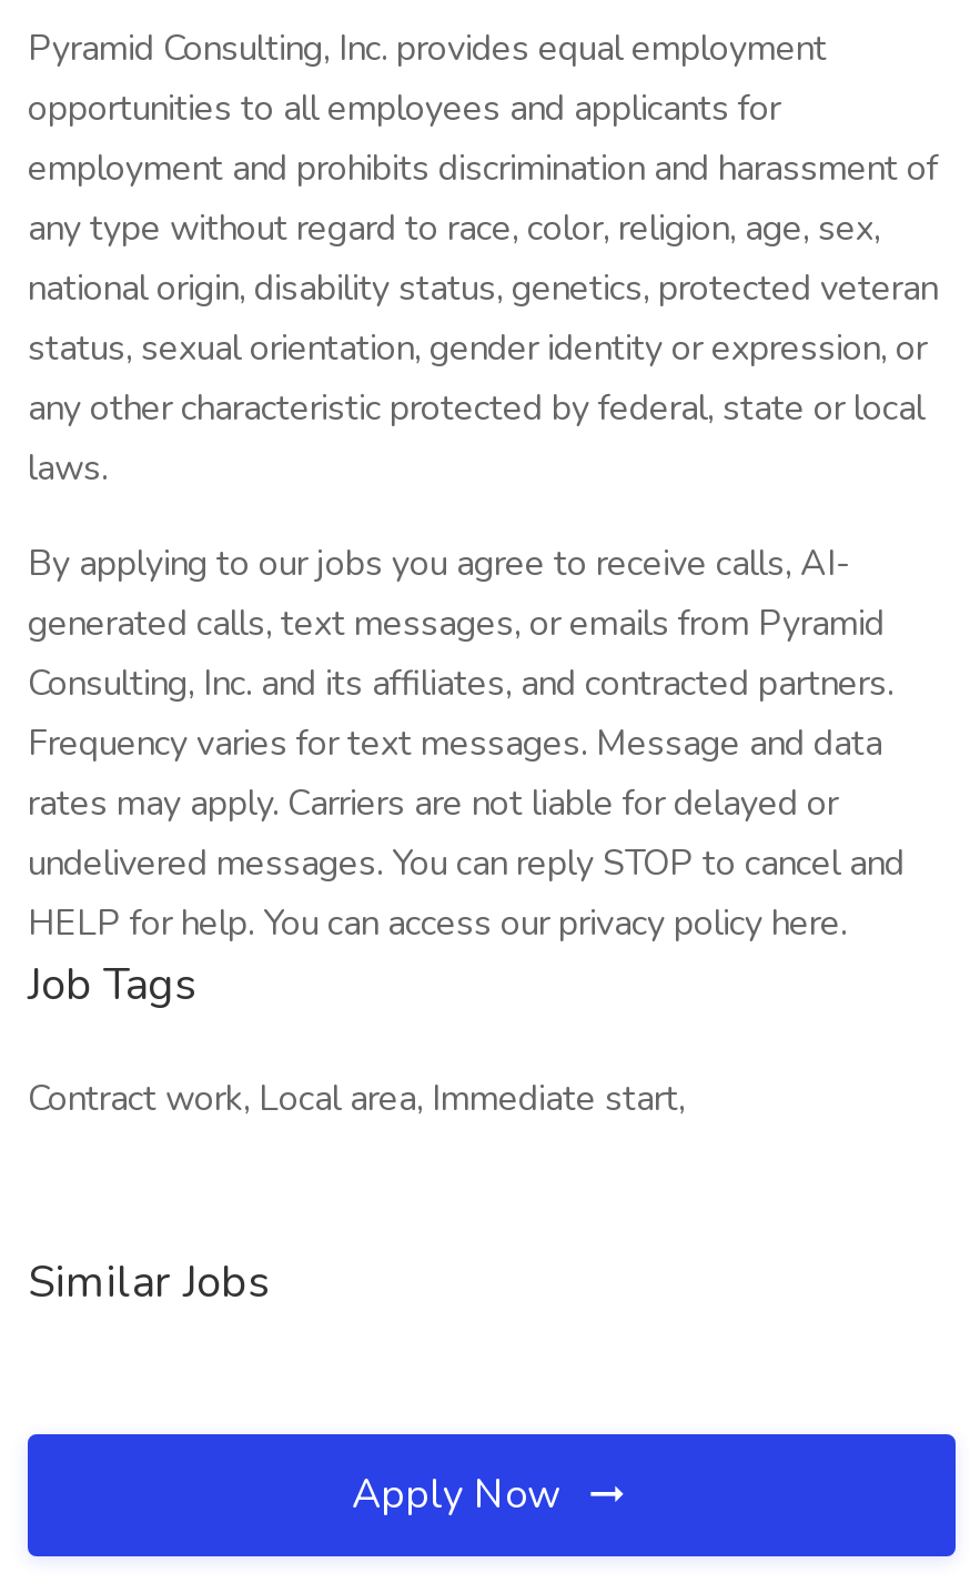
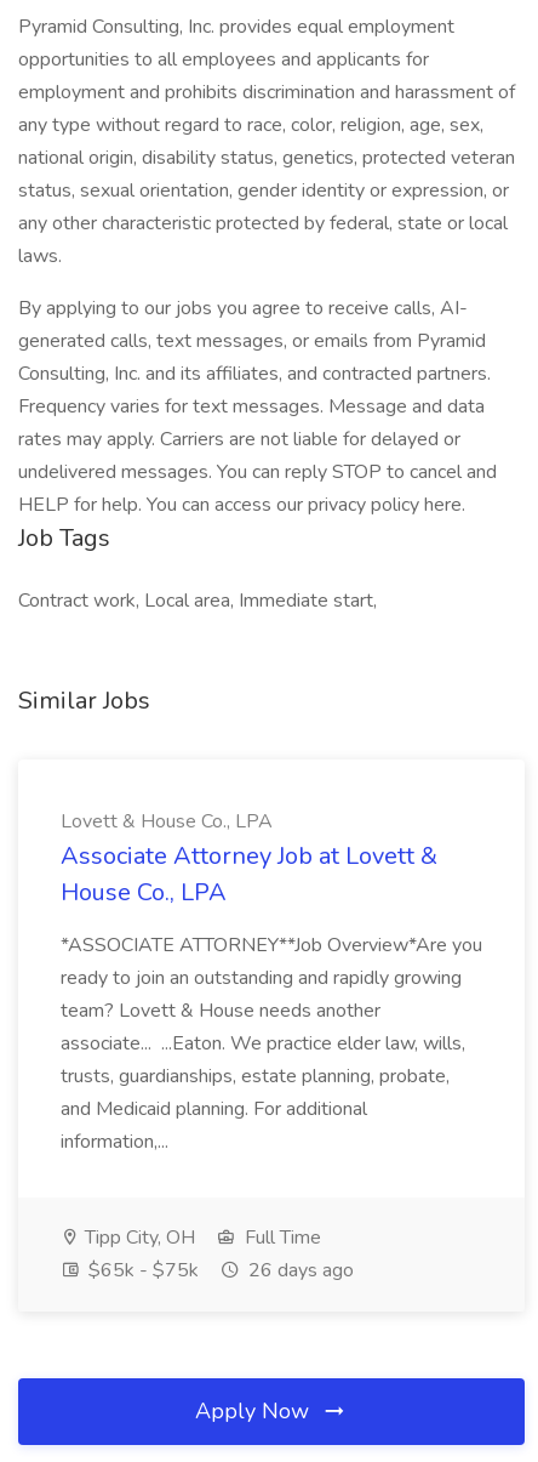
+ Lovett & House Co., LPA
+ Associate Attorney Job at Lovett &
+ House Co., LPA
+ *ASSOCIATE ATTORNEY**Job Overview*Are you
+ ready to join an outstanding and rapidly growing
+ team? Lovett & House needs another
+ associate... ...Eaton. We practice elder law, wills,
+ trusts, guardianships, estate planning, probate,
+ and Medicaid planning. For additional
+ information,...

+ Tipp City, OH
+ Full Time
+ $65k - $75k
+ 26 days ago
